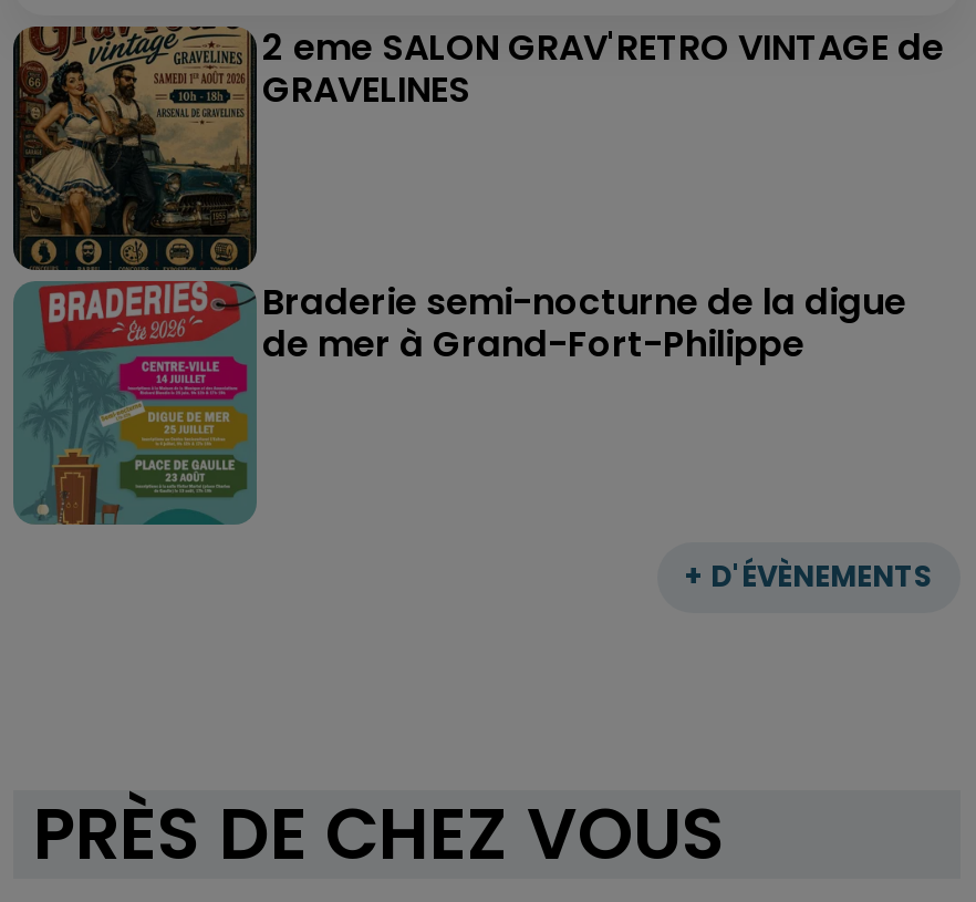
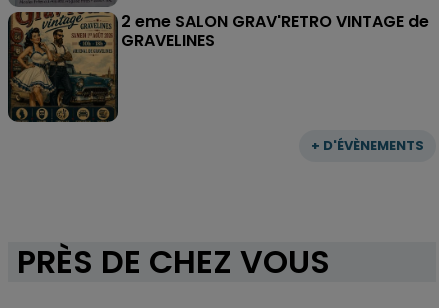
- [image]
- Braderie semi-nocturne de la digue
- de mer à Grand-Fort-Philippe
